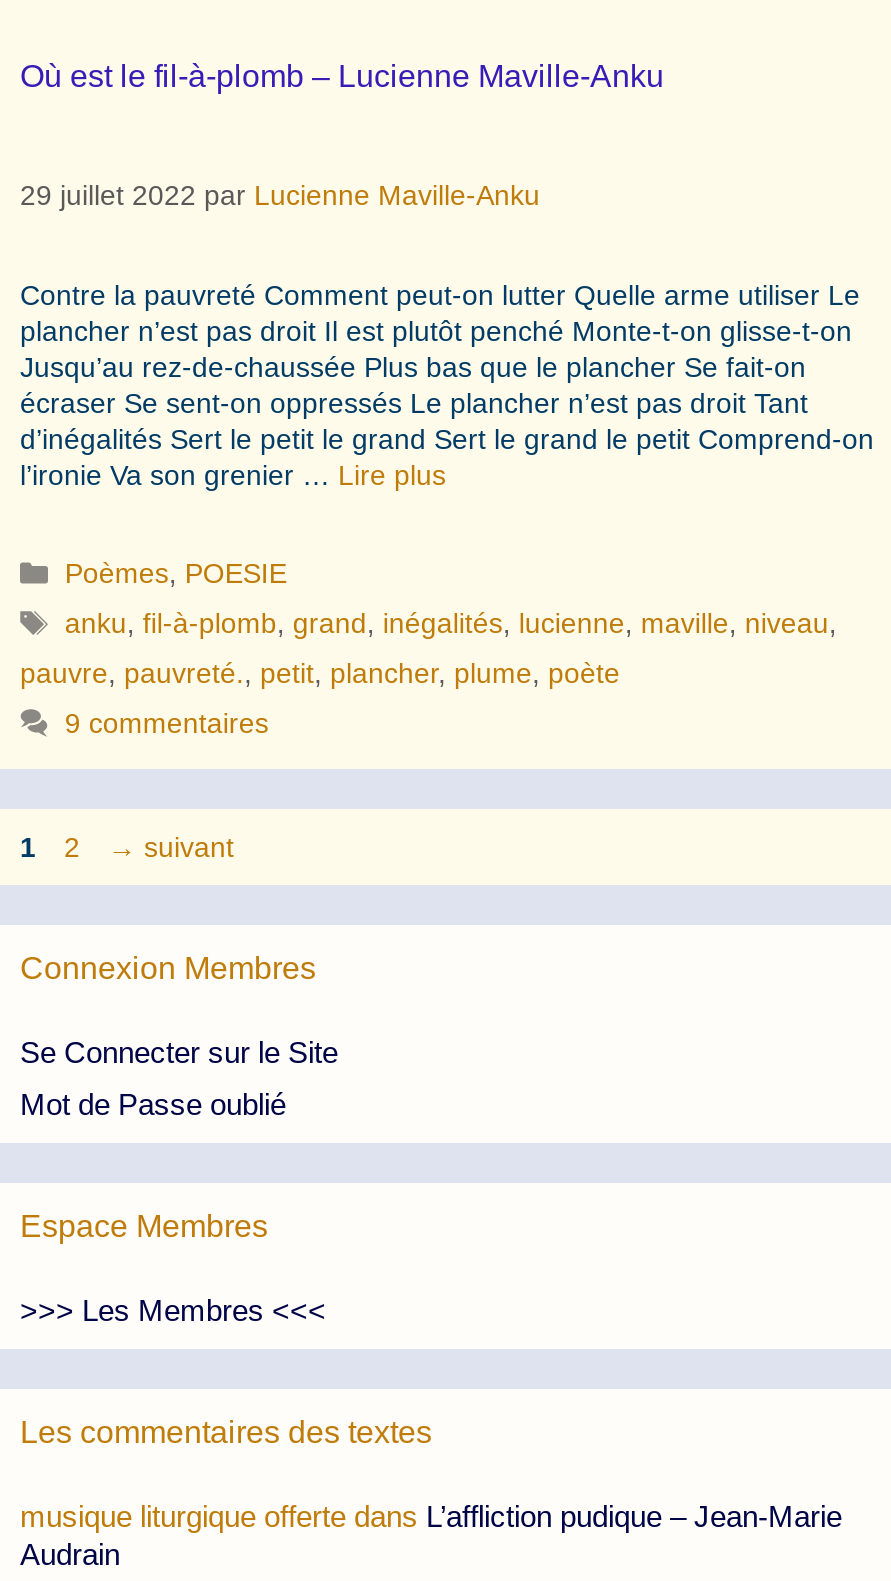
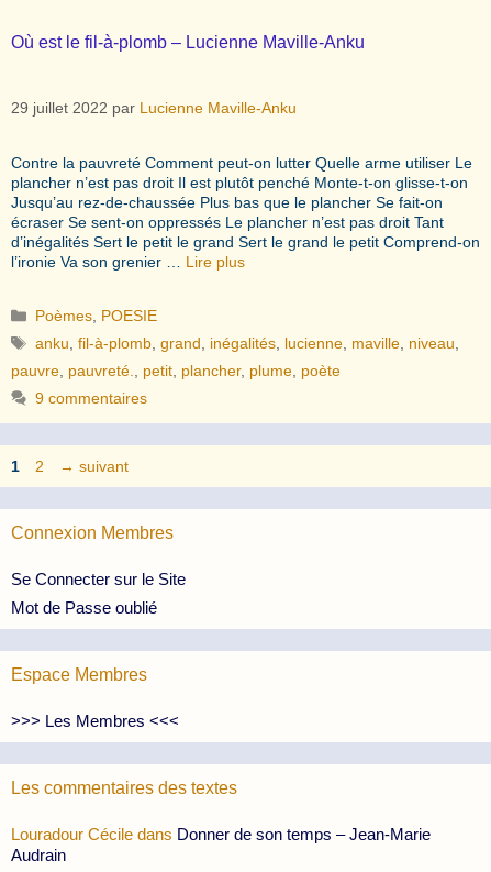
- musique liturgique offerte dans L’affliction pudique – Jean-Marie
+ Louradour Cécile dans Donner de son temps – Jean-Marie
